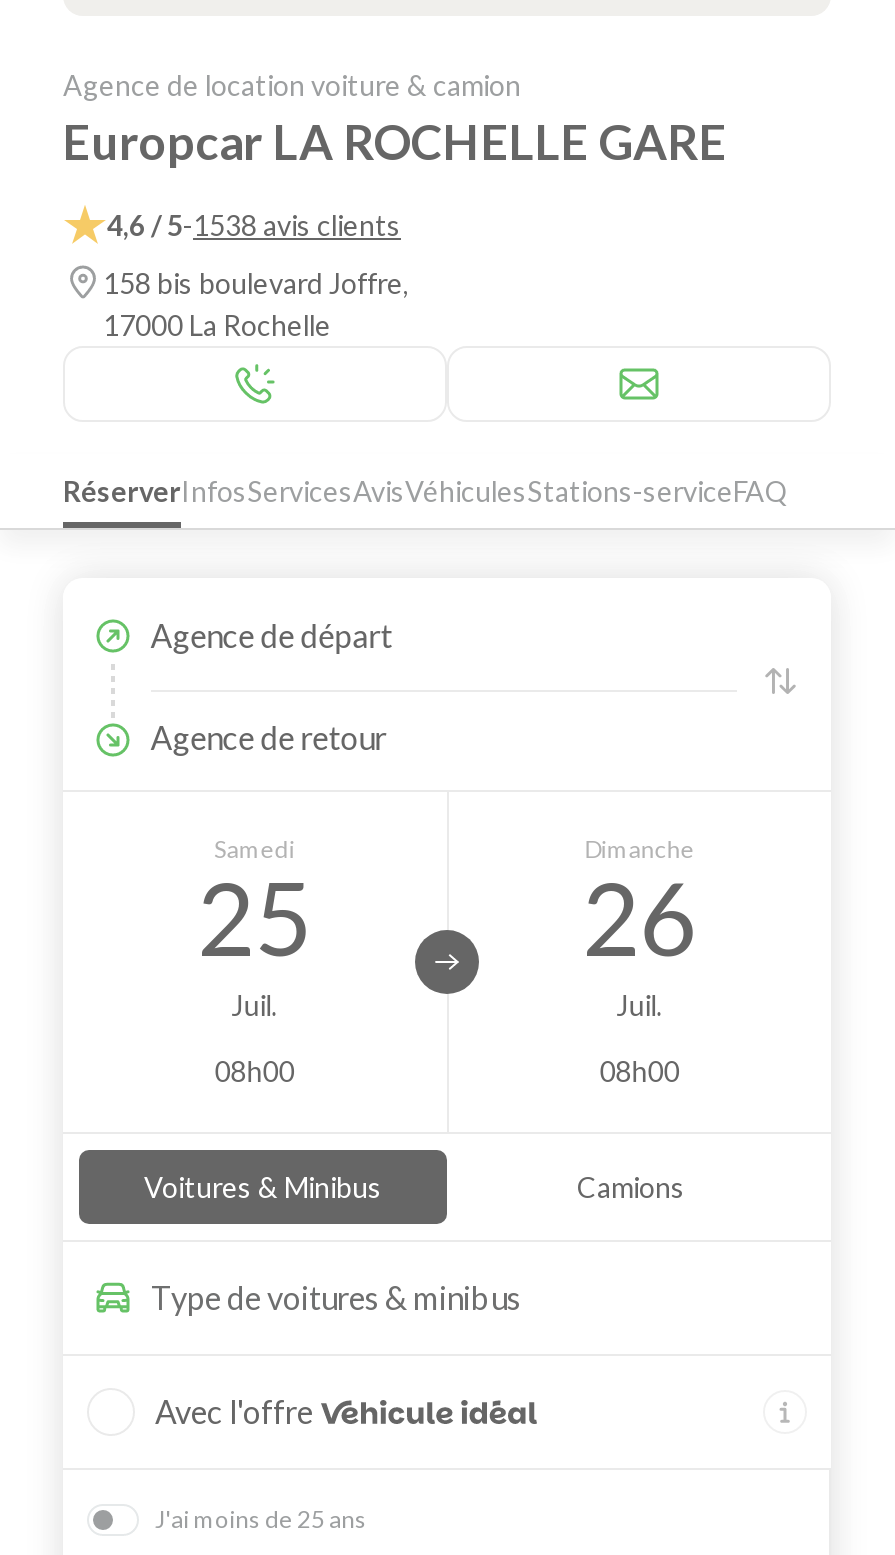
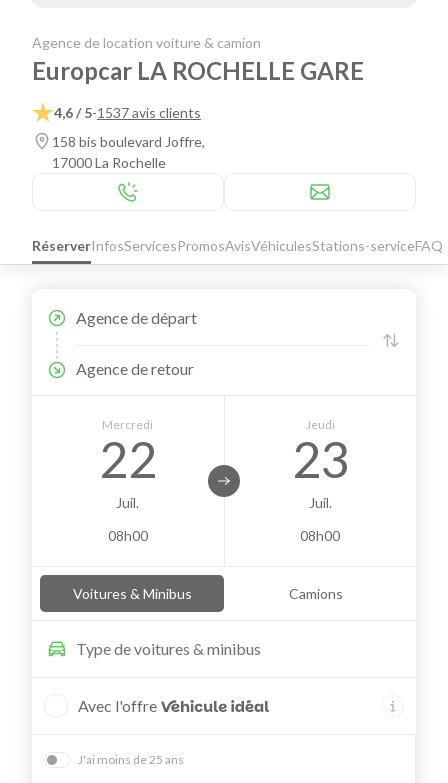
- 4,6 / 5-1538 avis clients
+ 4,6 / 5-1537 avis clients

- Réserver InfosServicesAvisVéhiculesStations-serviceFAQ
+ Réserver InfosServices PromosAvisVéhiculesStations-serviceFAQ

- Samedi
- 25
+ Mercredi
+ 22

- Dimanche
- 26
+ Jeudi
+ 23
